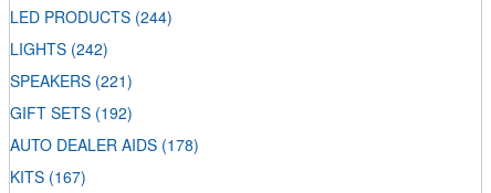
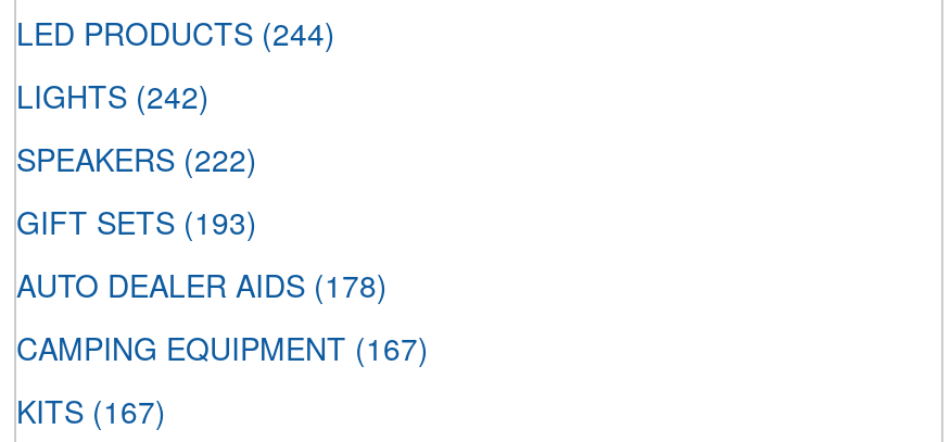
- SPEAKERS (221)
+ SPEAKERS (222)

- GIFT SETS (192)
+ GIFT SETS (193)

+ CAMPING EQUIPMENT (167)
